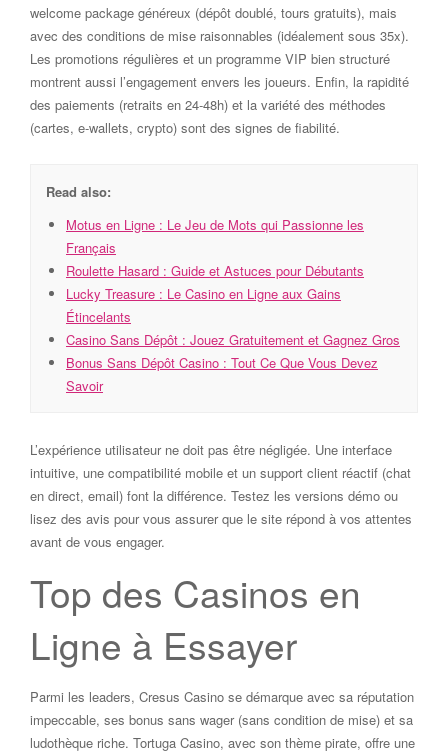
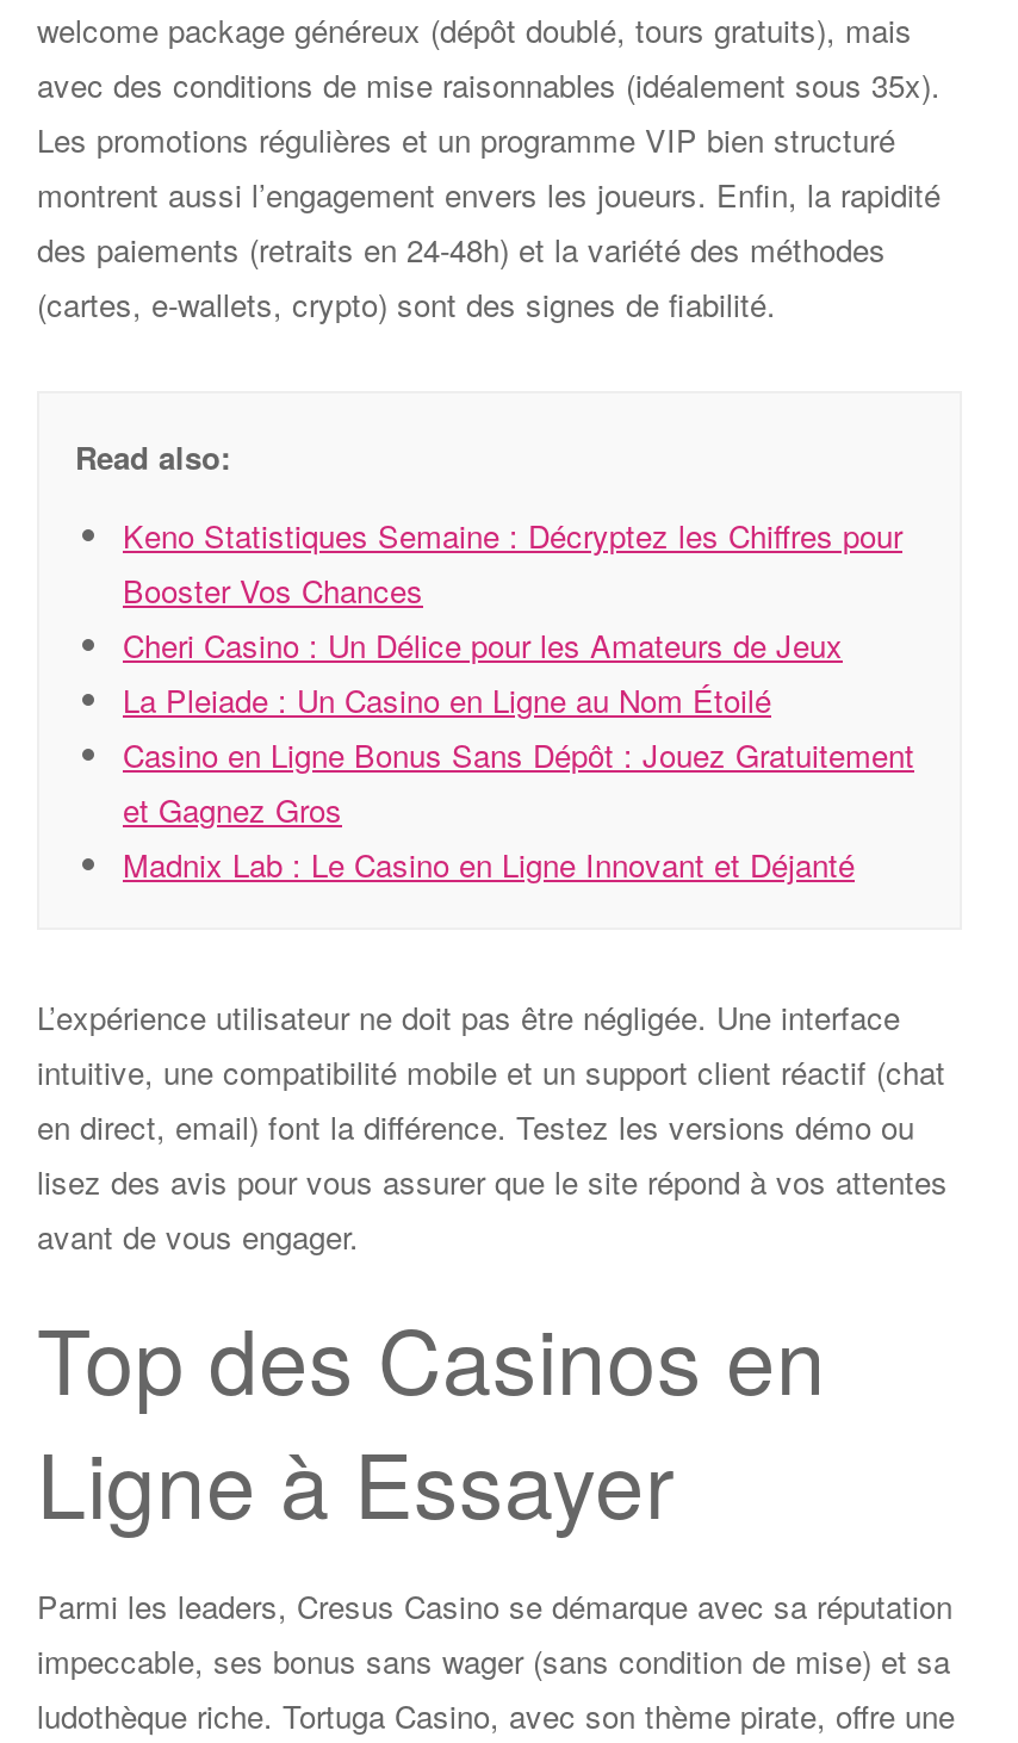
- Motus en Ligne : Le Jeu de Mots qui Passionne les
- Français
- Roulette Hasard : Guide et Astuces pour Débutants
- Lucky Treasure : Le Casino en Ligne aux Gains
- Étincelants
- Casino Sans Dépôt : Jouez Gratuitement et Gagnez Gros
- Bonus Sans Dépôt Casino : Tout Ce Que Vous Devez
- Savoir
+ Keno Statistiques Semaine : Décryptez les Chiffres pour
+ Booster Vos Chances
+ Cheri Casino : Un Délice pour les Amateurs de Jeux
+ La Pleiade : Un Casino en Ligne au Nom Étoilé
+ Casino en Ligne Bonus Sans Dépôt : Jouez Gratuitement
+ et Gagnez Gros
+ Madnix Lab : Le Casino en Ligne Innovant et Déjanté
